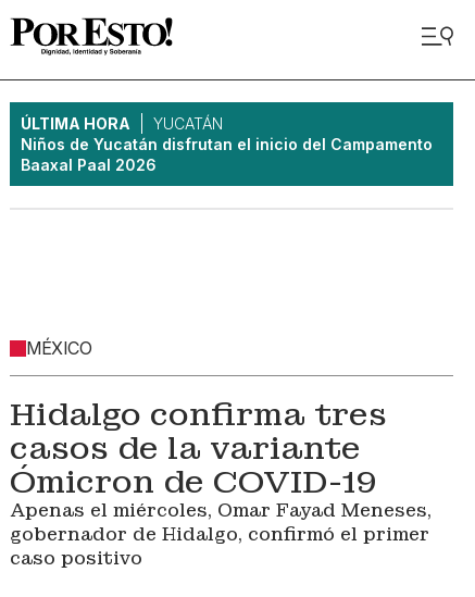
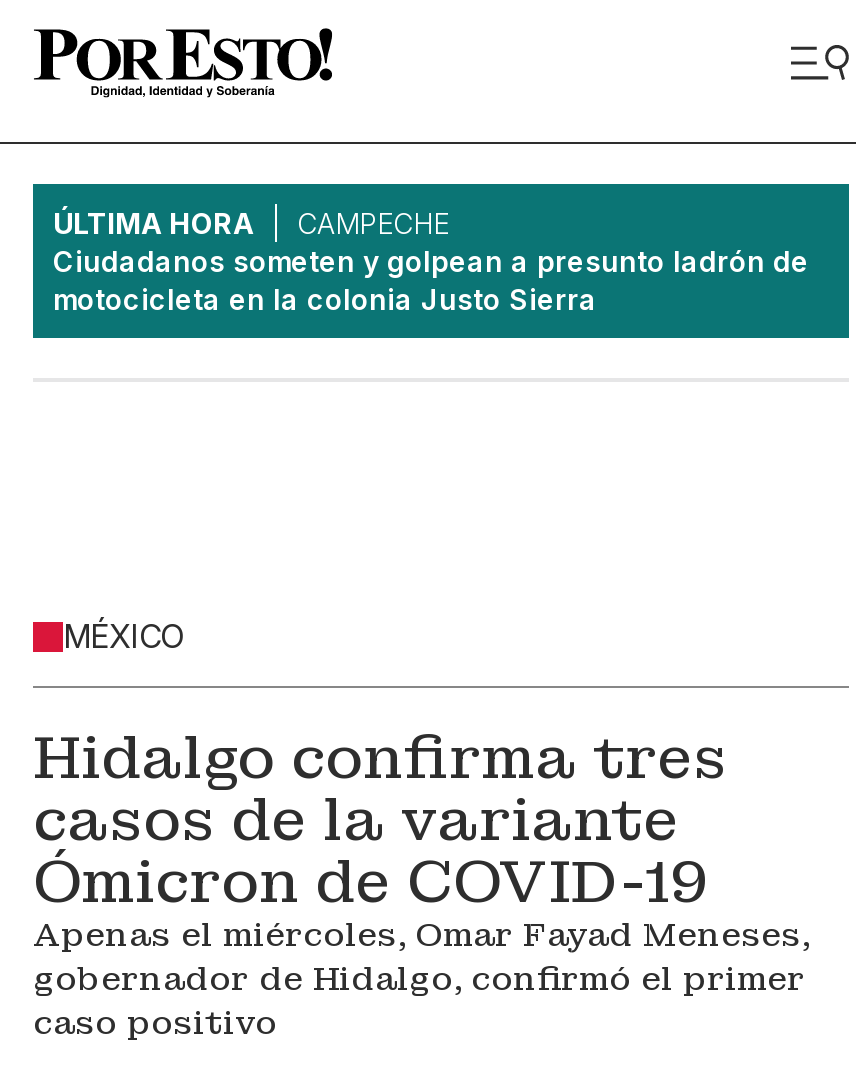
- YUCATÁN
- Niños de Yucatán disfrutan el inicio del Campamento
- Baaxal Paal 2026
+ CAMPECHE
+ Ciudadanos someten y golpean a presunto ladrón de
+ motocicleta en la colonia Justo Sierra
